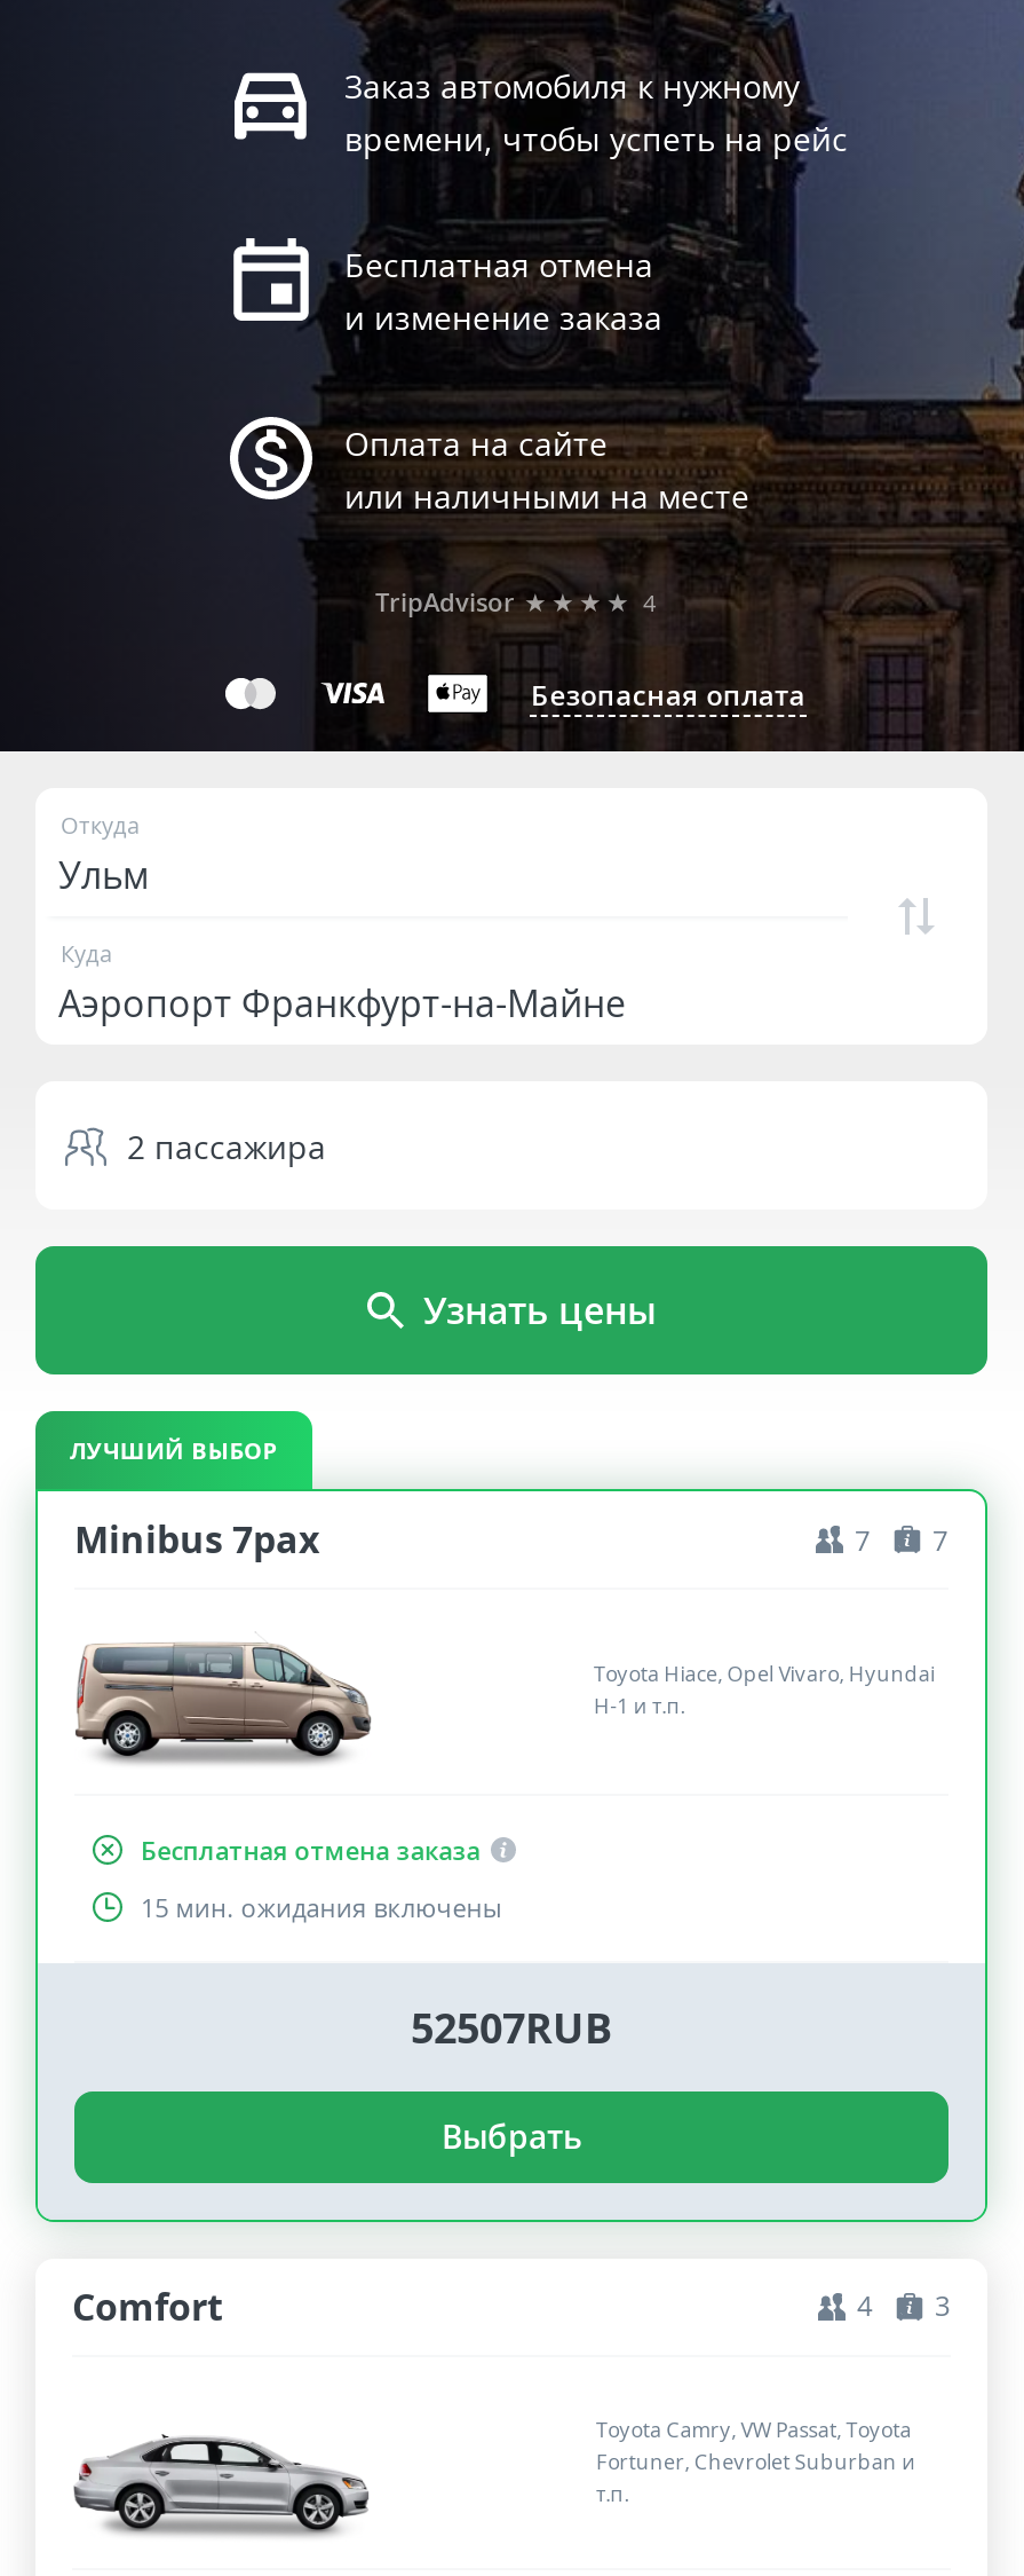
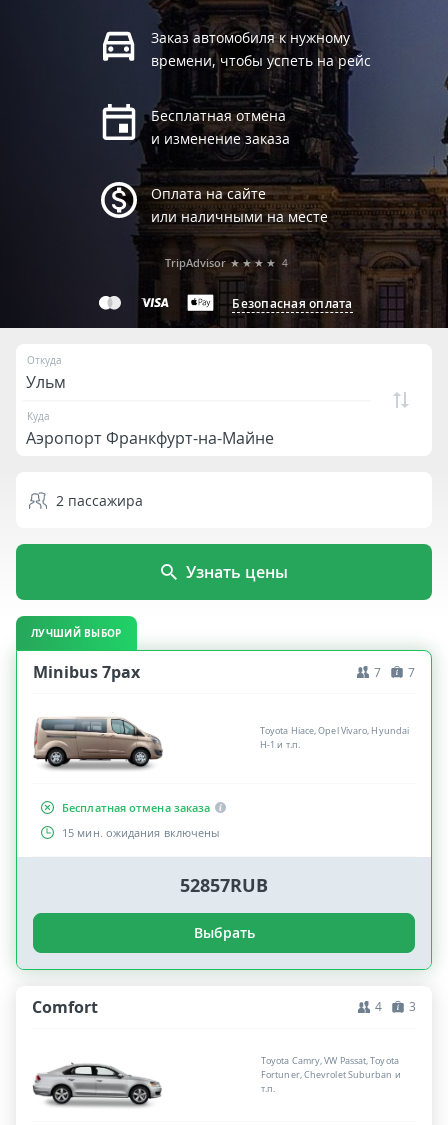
- 52507RUB
+ 52857RUB
